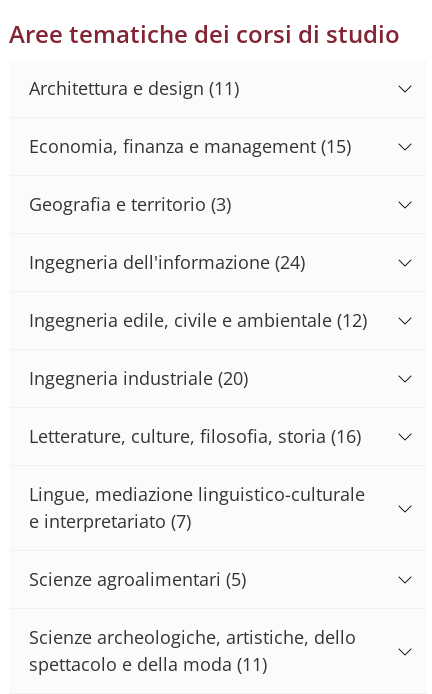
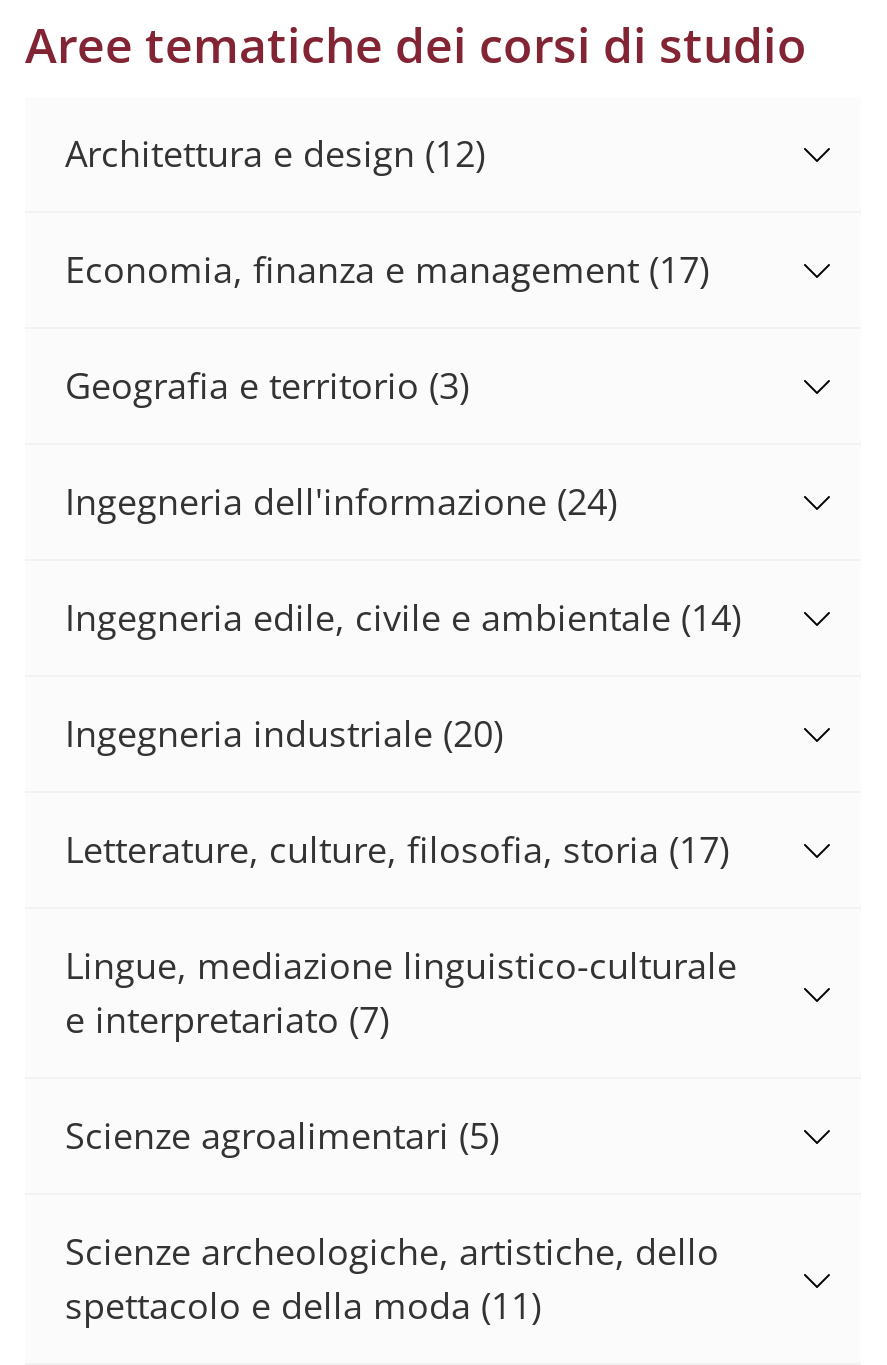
- Architettura e design (11)
+ Architettura e design (12)

- Economia, finanza e management (15)
+ Economia, finanza e management (17)

- Ingegneria edile, civile e ambientale (12)
+ Ingegneria edile, civile e ambientale (14)

- Letterature, culture, filosofia, storia (16)
+ Letterature, culture, filosofia, storia (17)
